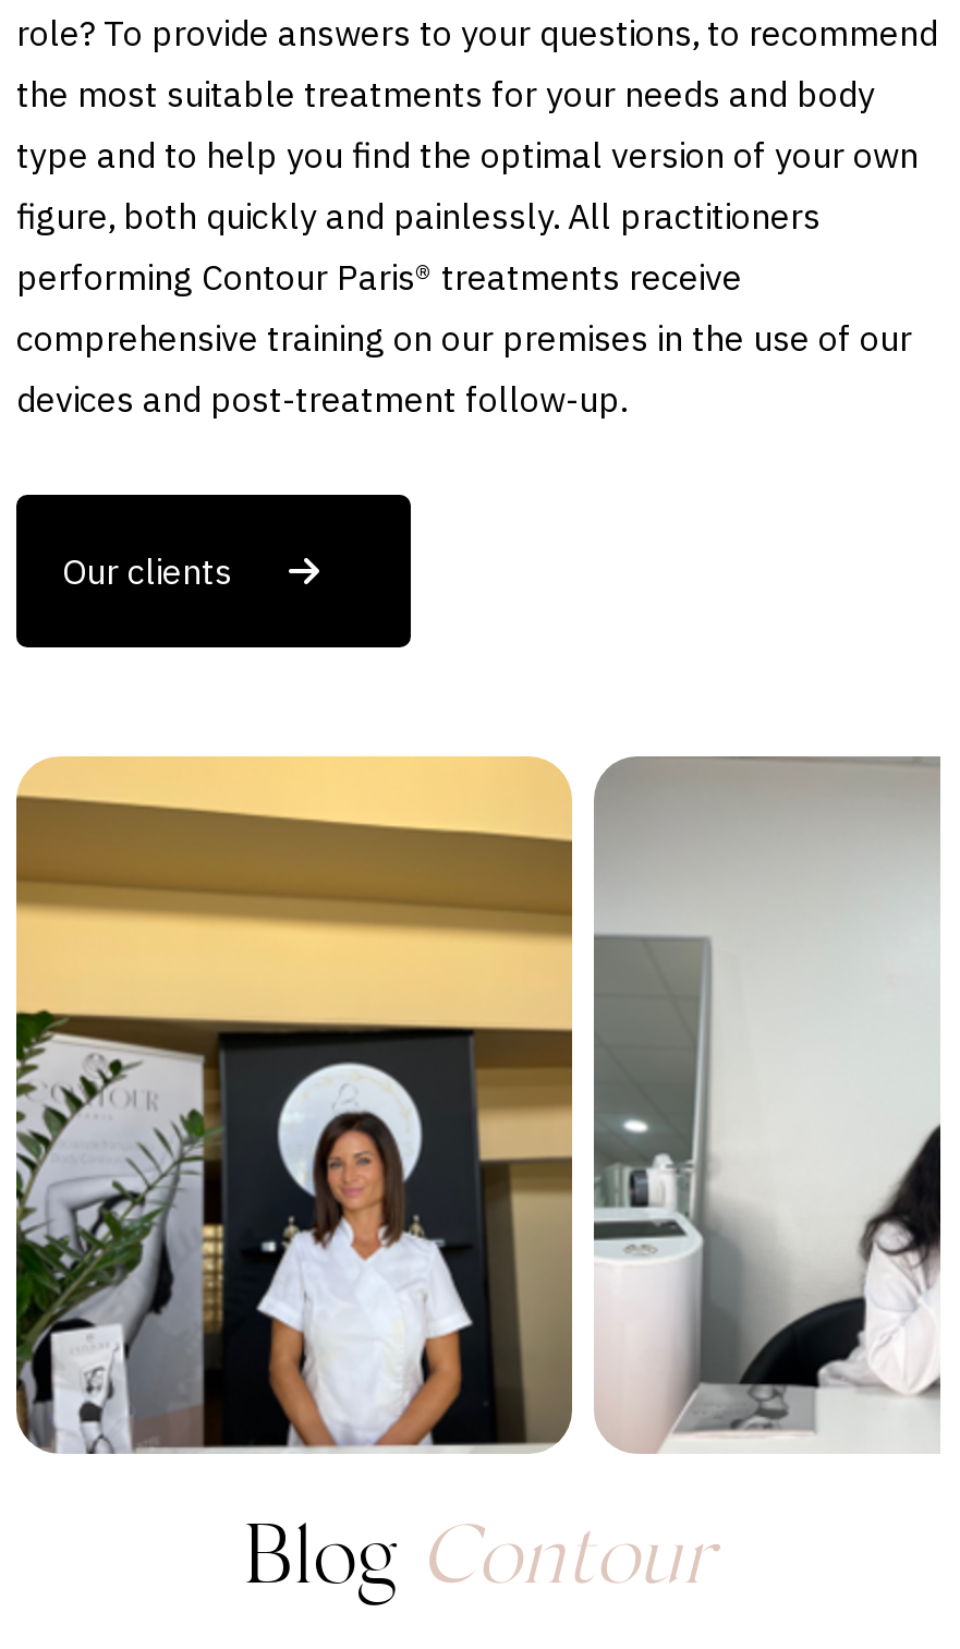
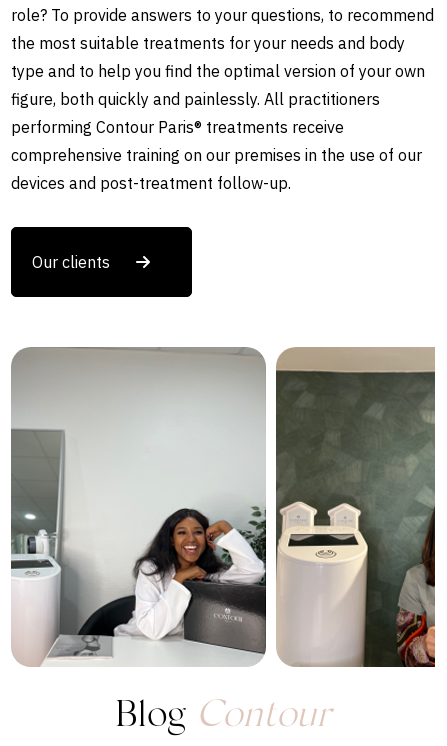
- [image]
+ [image]

- [image]
+ [image]
